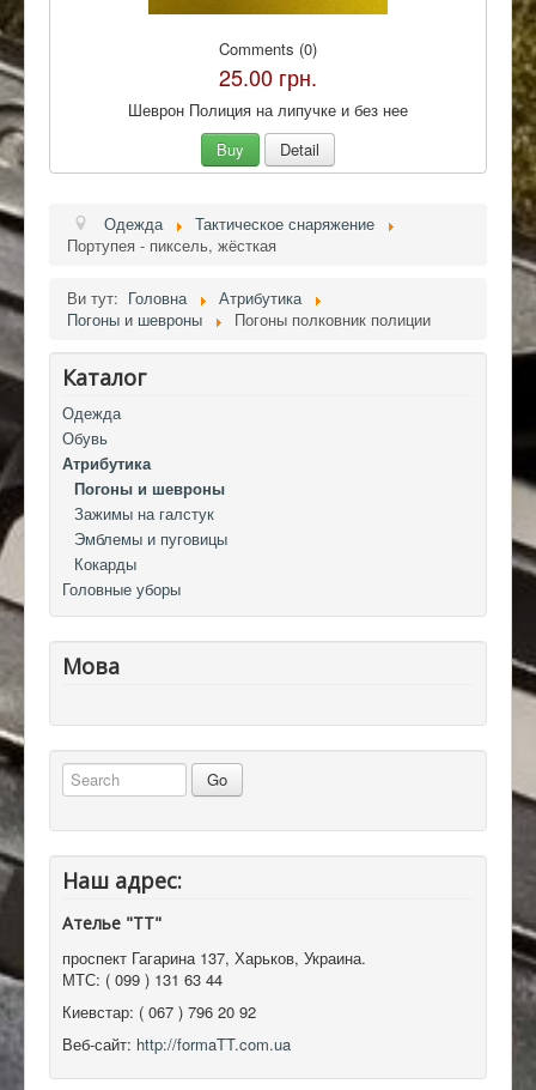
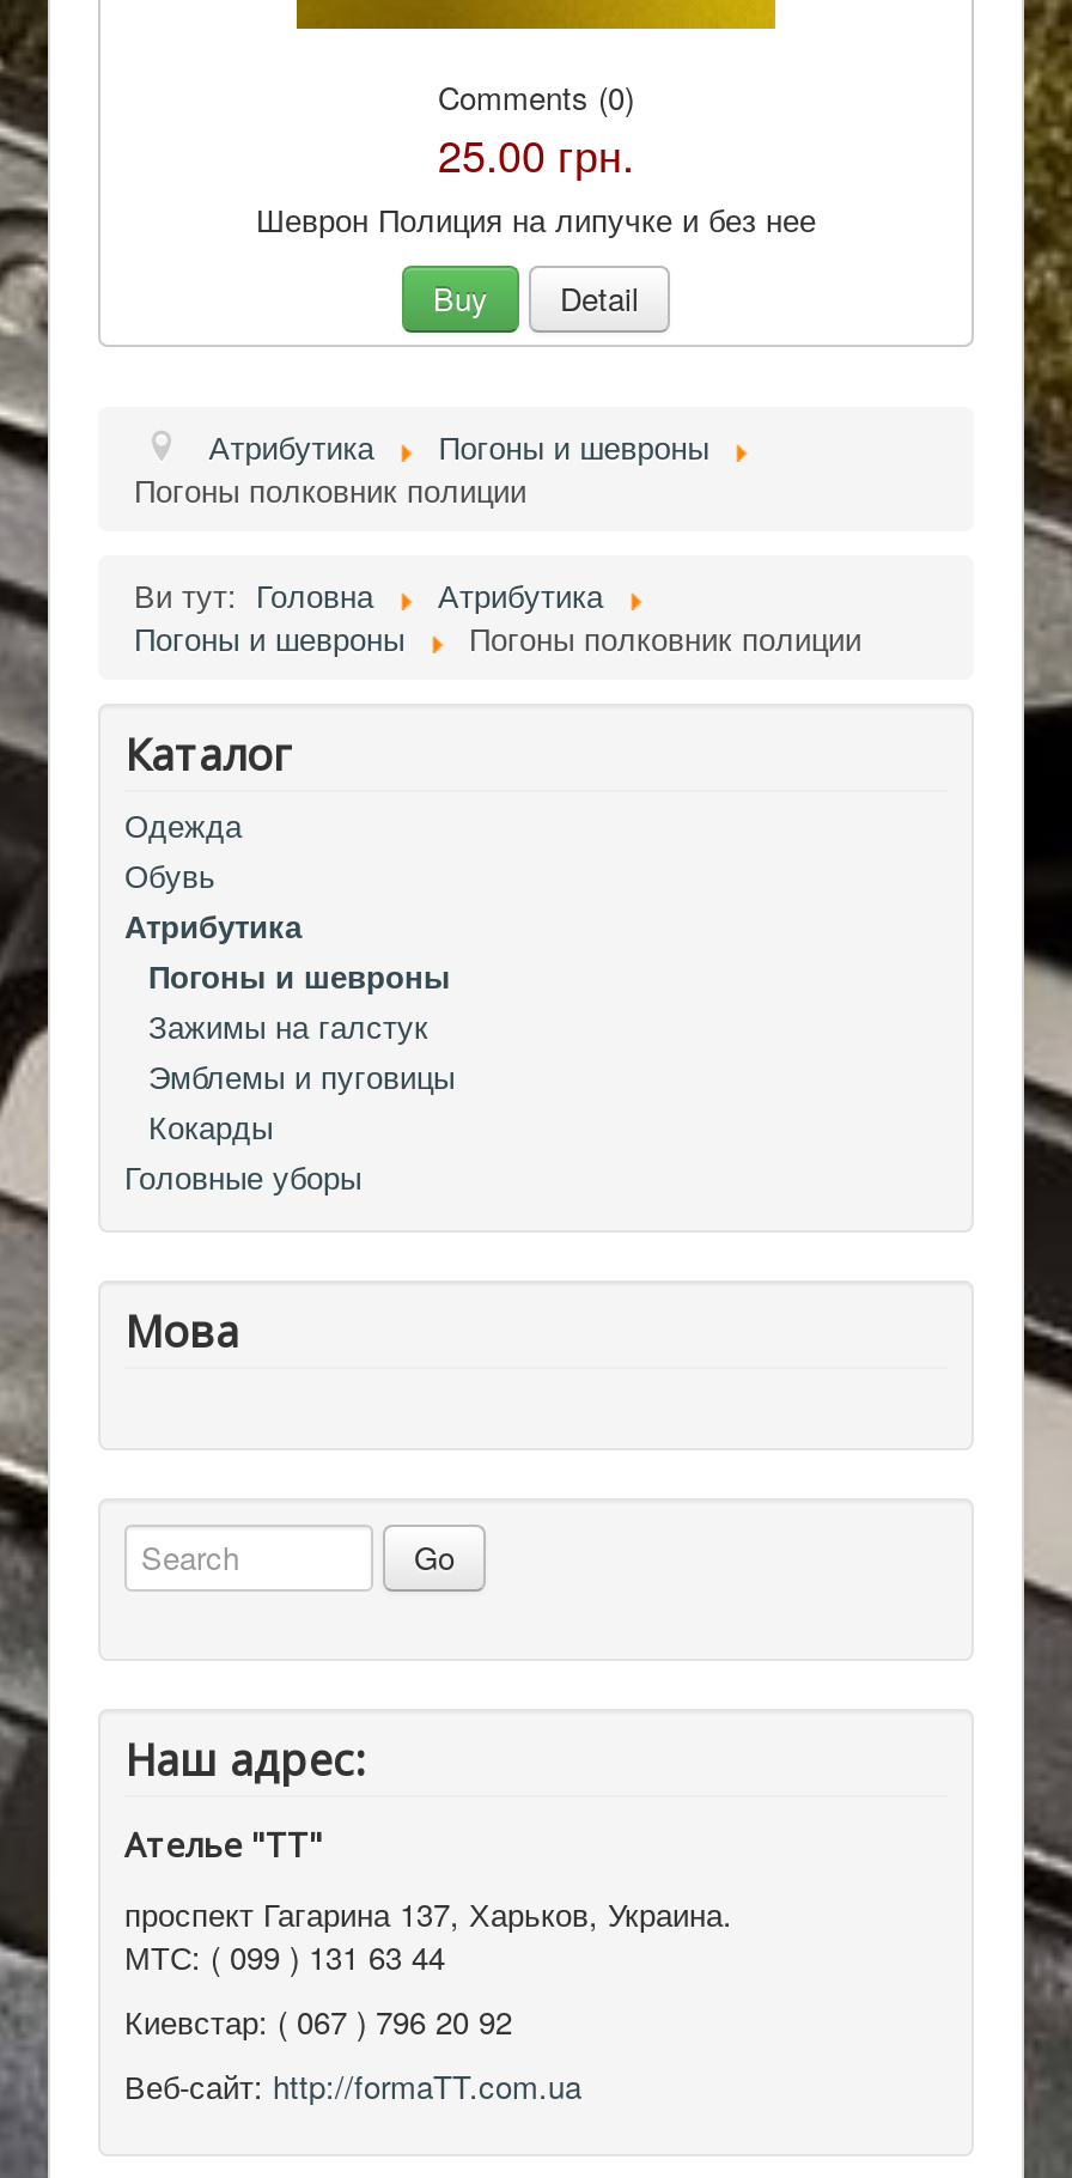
- Одежда
- Тактическое снаряжение
- Портупея - пиксель, жёсткая
+ Атрибутика
+ Погоны и шевроны
+ Погоны полковник полиции
